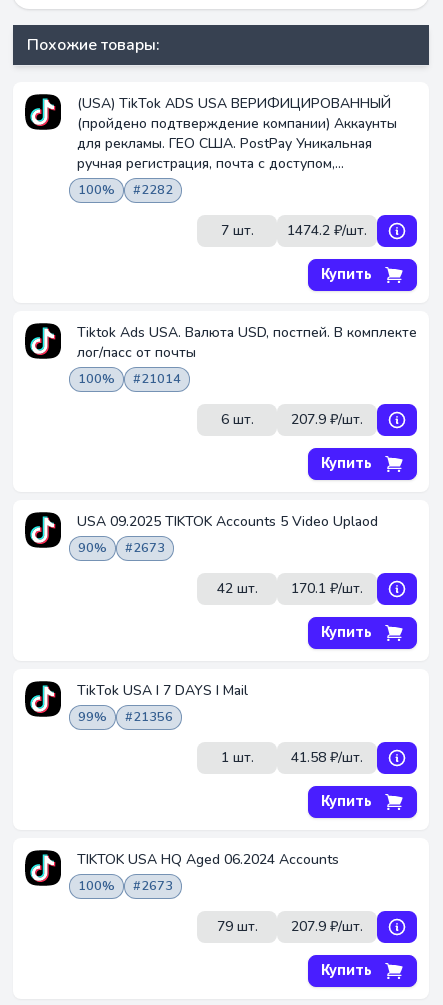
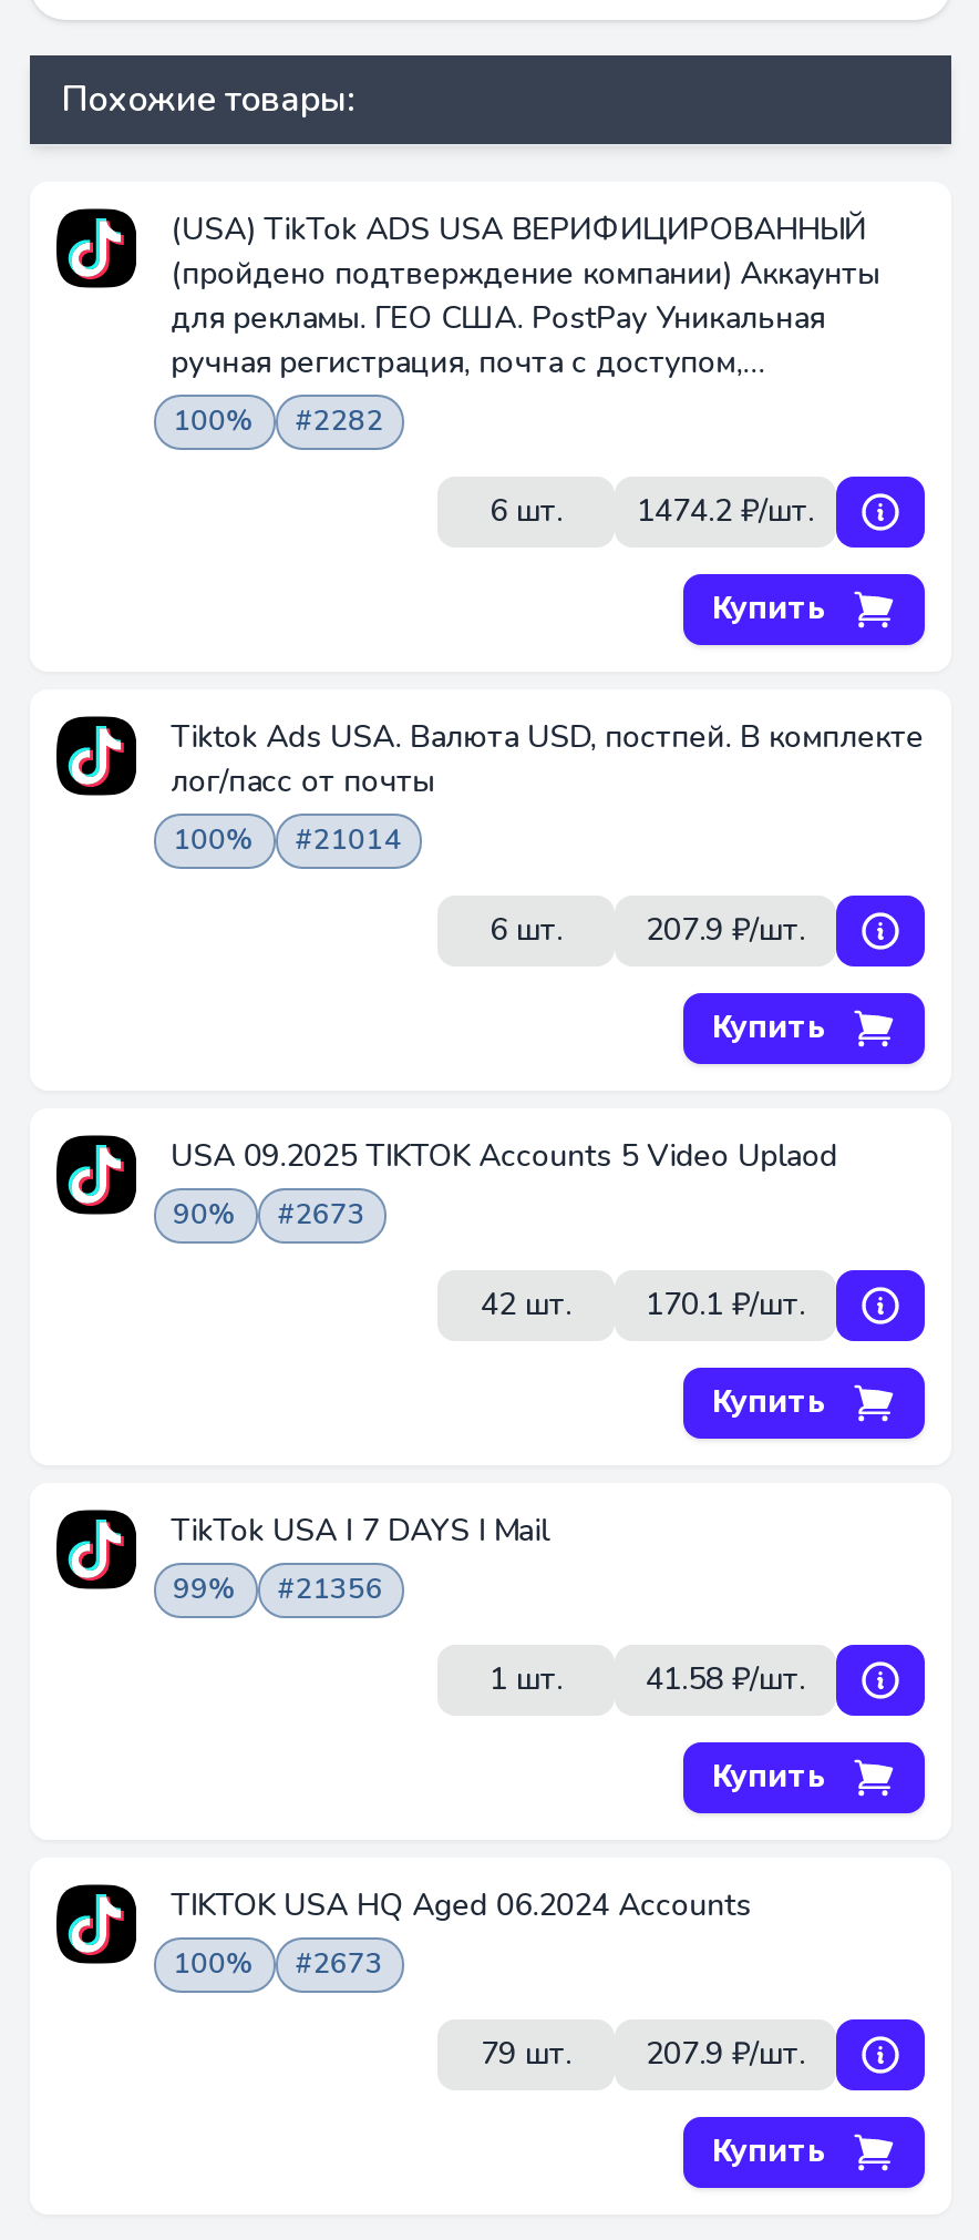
- 7 шт. 1474.2 ₽/шт.
+ 6 шт. 1474.2 ₽/шт.
